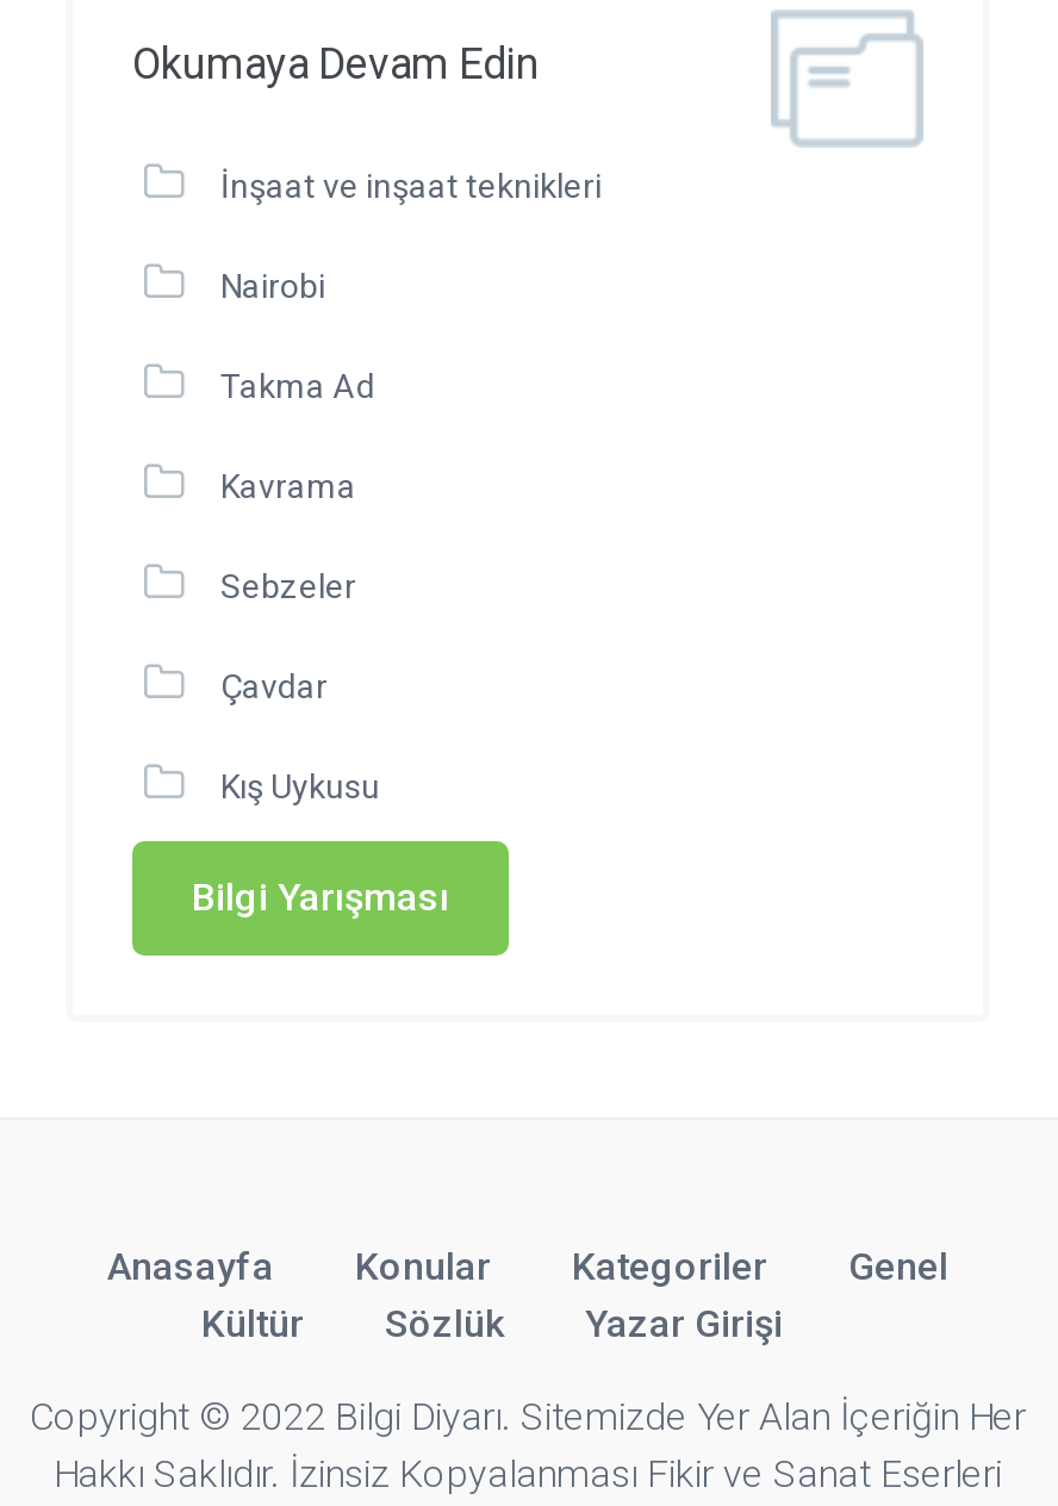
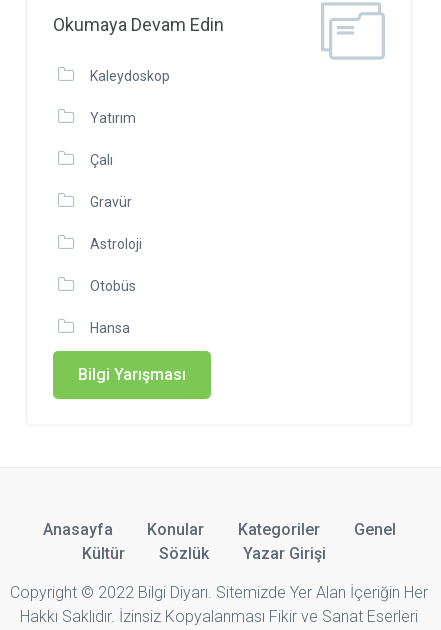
- İnşaat ve inşaat teknikleri
+ Kaleydoskop

- Nairobi
+ Yatırım

- Takma Ad
+ Çalı

- Kavrama
+ Gravür

- Sebzeler
+ Astroloji

- Çavdar
+ Otobüs

- Kış Uykusu
+ Hansa
